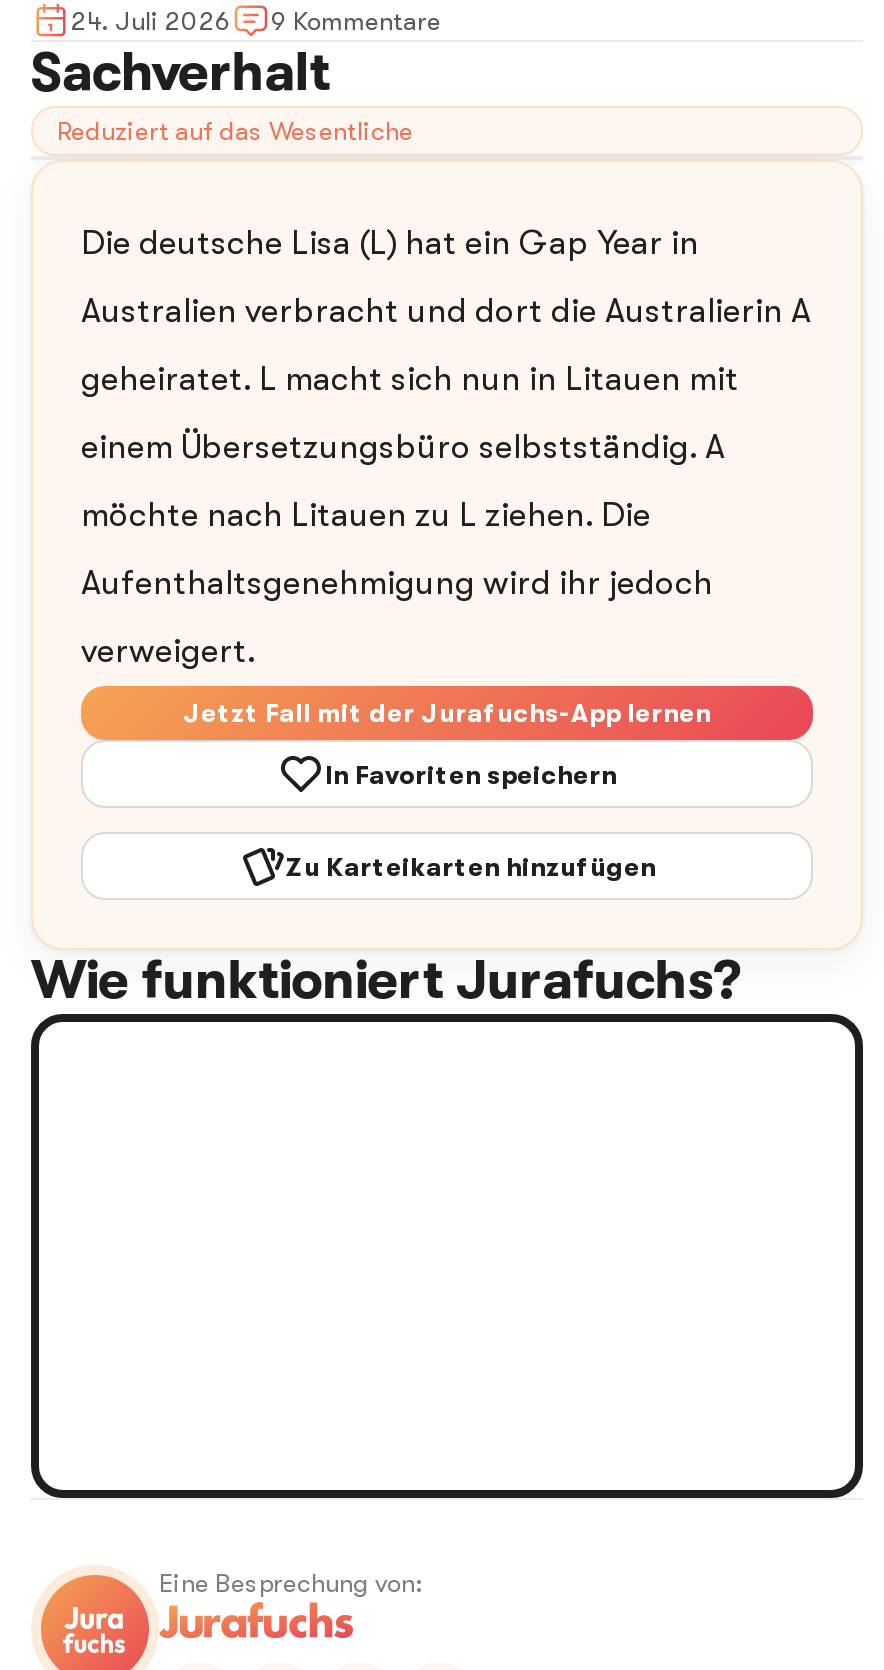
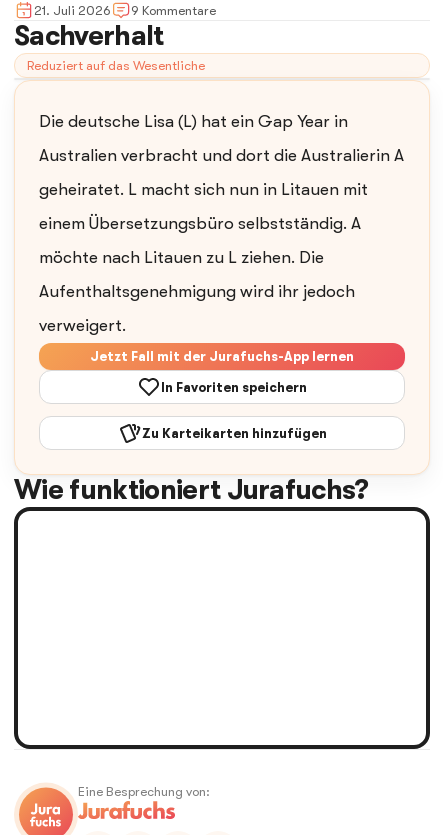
- 24. Juli 2026 9 Kommentare
+ 21. Juli 2026 9 Kommentare
